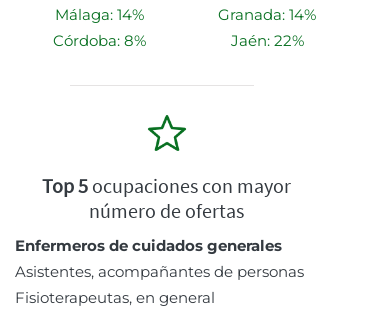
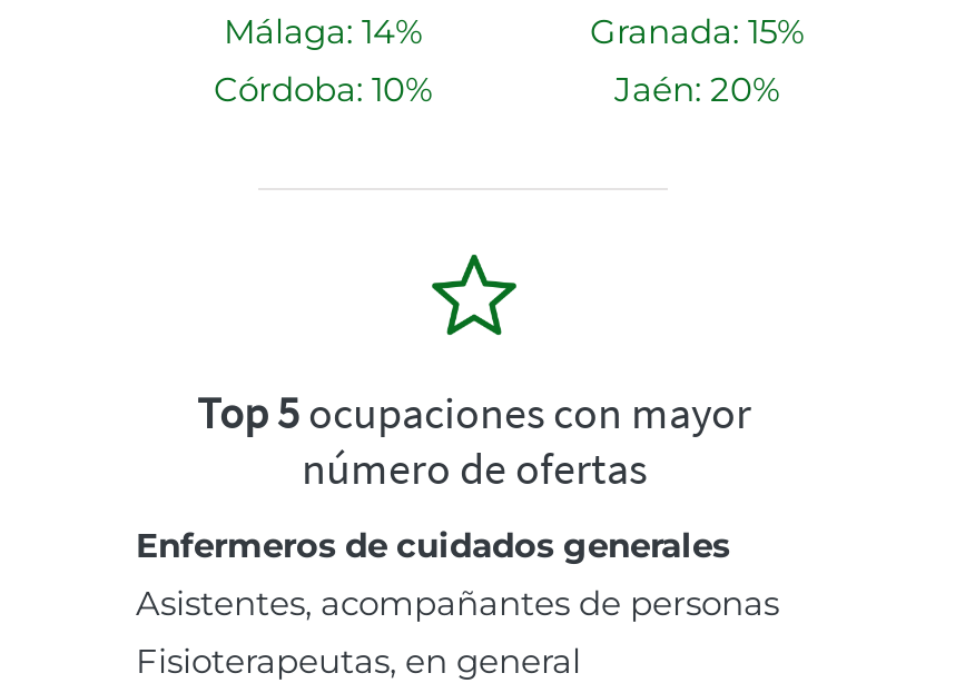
- Granada: 14%
+ Granada: 15%

- Córdoba: 8%
+ Córdoba: 10%

- Jaén: 22%
+ Jaén: 20%
